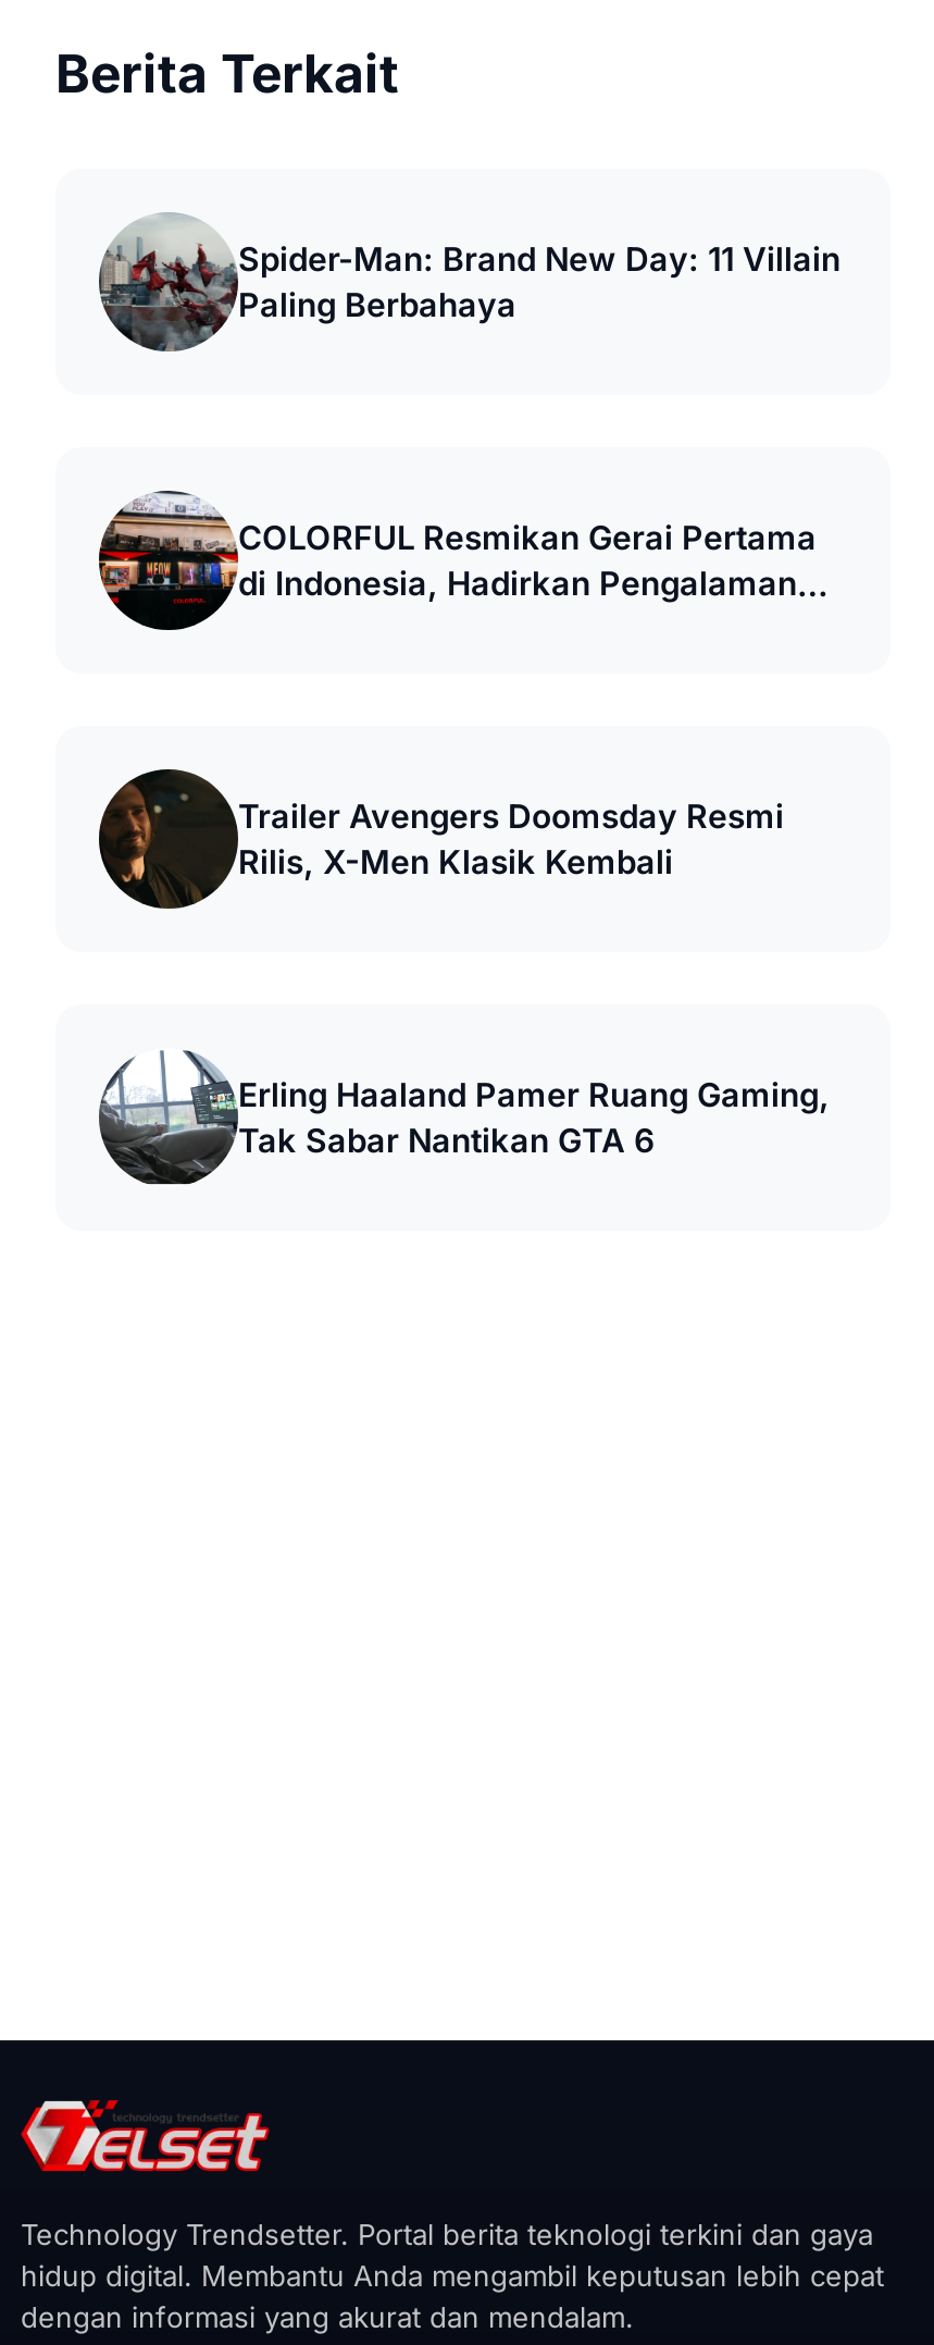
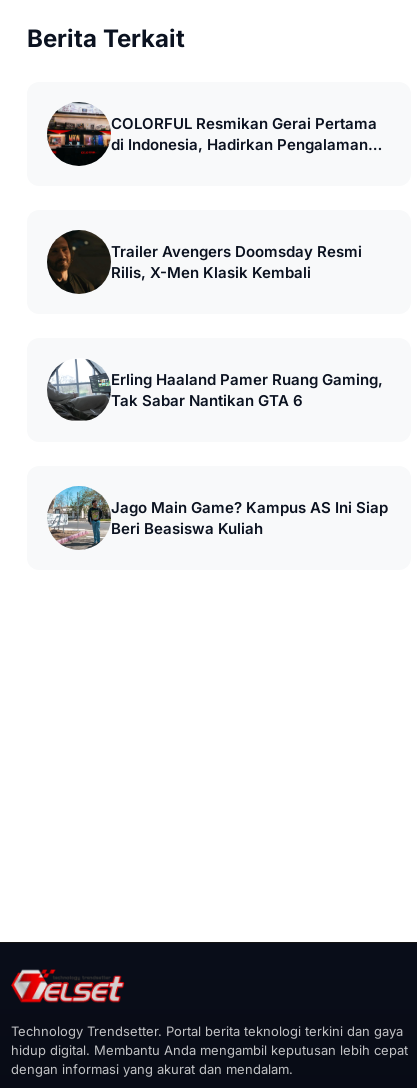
- [image]
- Spider-Man: Brand New Day: 11 Villain
- Paling Berbahaya

moved up: [image] | COLORFUL Resmikan Gerai Pertama | di Indonesia, Hadirkan Pengalaman | Trailer Avengers Doomsday Resmi | Rilis, X-Men Klasik Kembali | Erling Haaland Pamer Ruang Gaming, | Tak Sabar Nantikan GTA 6

+ [image]
+ Jago Main Game? Kampus AS Ini Siap
+ Beri Beasiswa Kuliah
